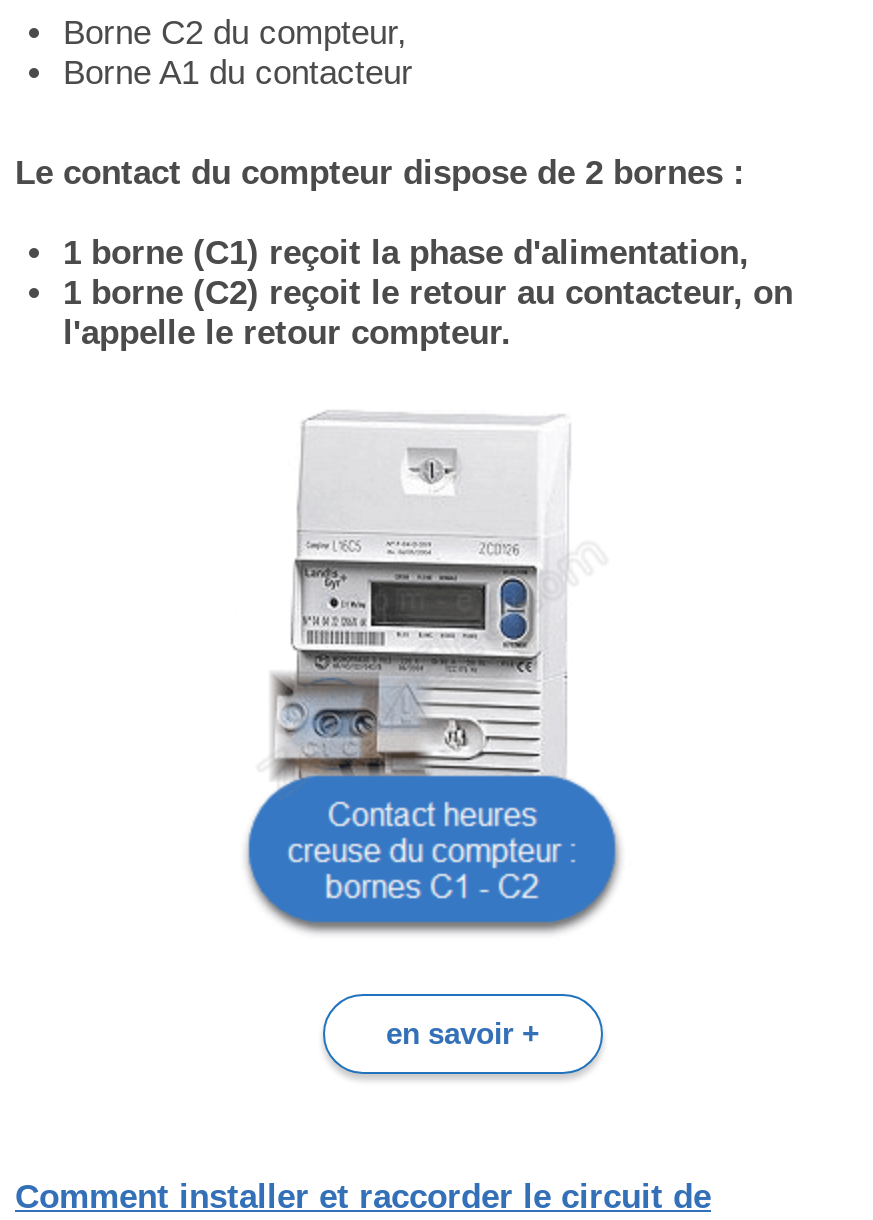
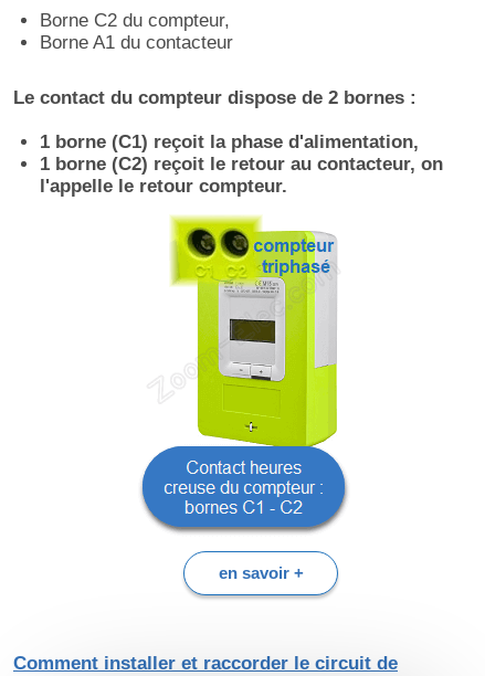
- [image]
+ [image]
